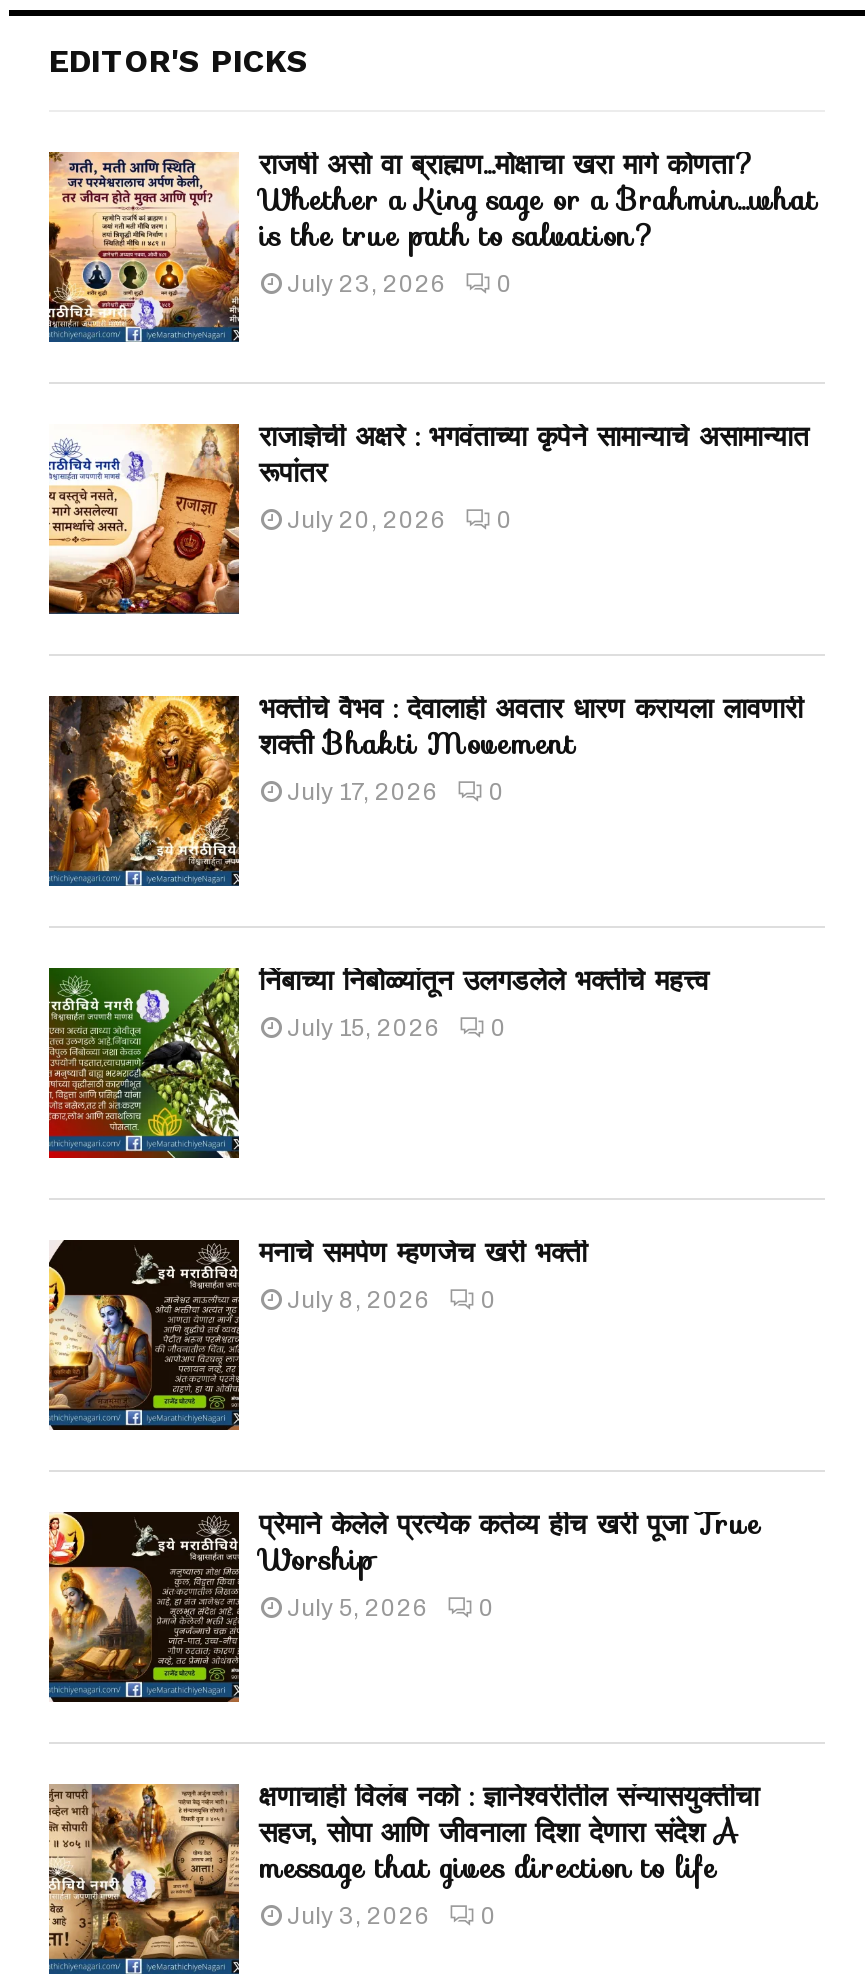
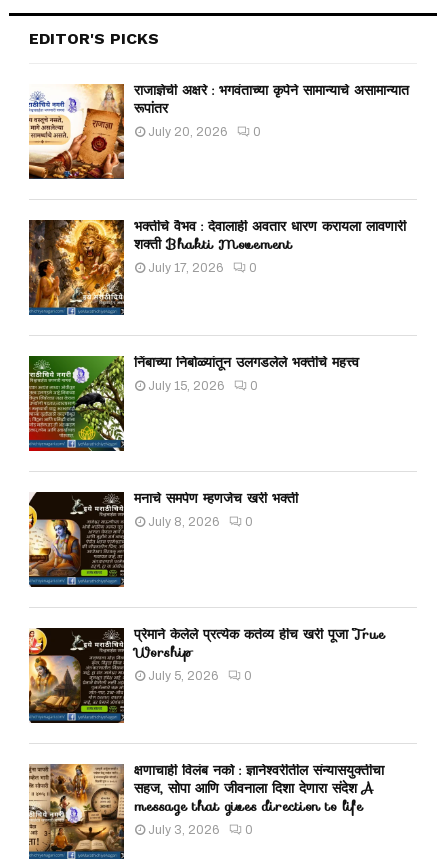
- [image]
- राजर्षी असो वा ब्राह्मण…मोक्षाचा खरा मार्ग कोणता?
- Whether a King sage or a Brahmin…what
- is the true path to salvation?
- July 23, 2026
- 0
